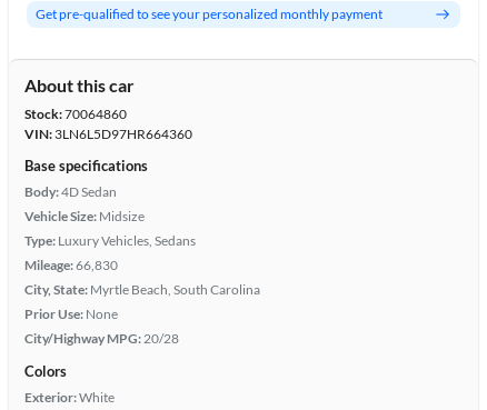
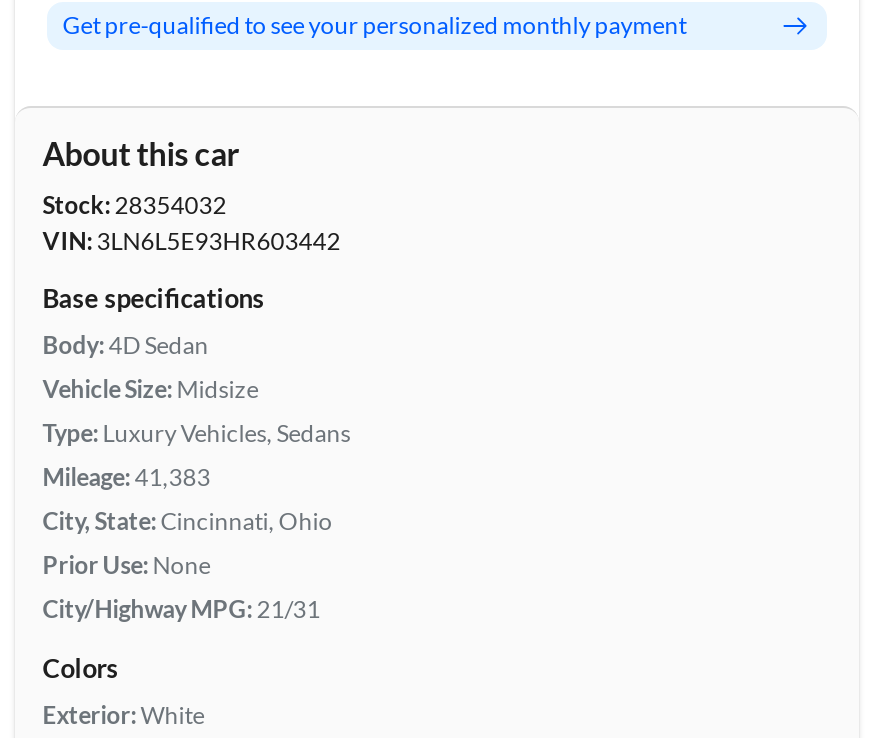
- Stock: 70064860
+ Stock: 28354032

- VIN: 3LN6L5D97HR664360
+ VIN: 3LN6L5E93HR603442

- Mileage: 66,830
+ Mileage: 41,383

- City, State: Myrtle Beach, South Carolina
+ City, State: Cincinnati, Ohio

- City/Highway MPG: 20/28
+ City/Highway MPG: 21/31
